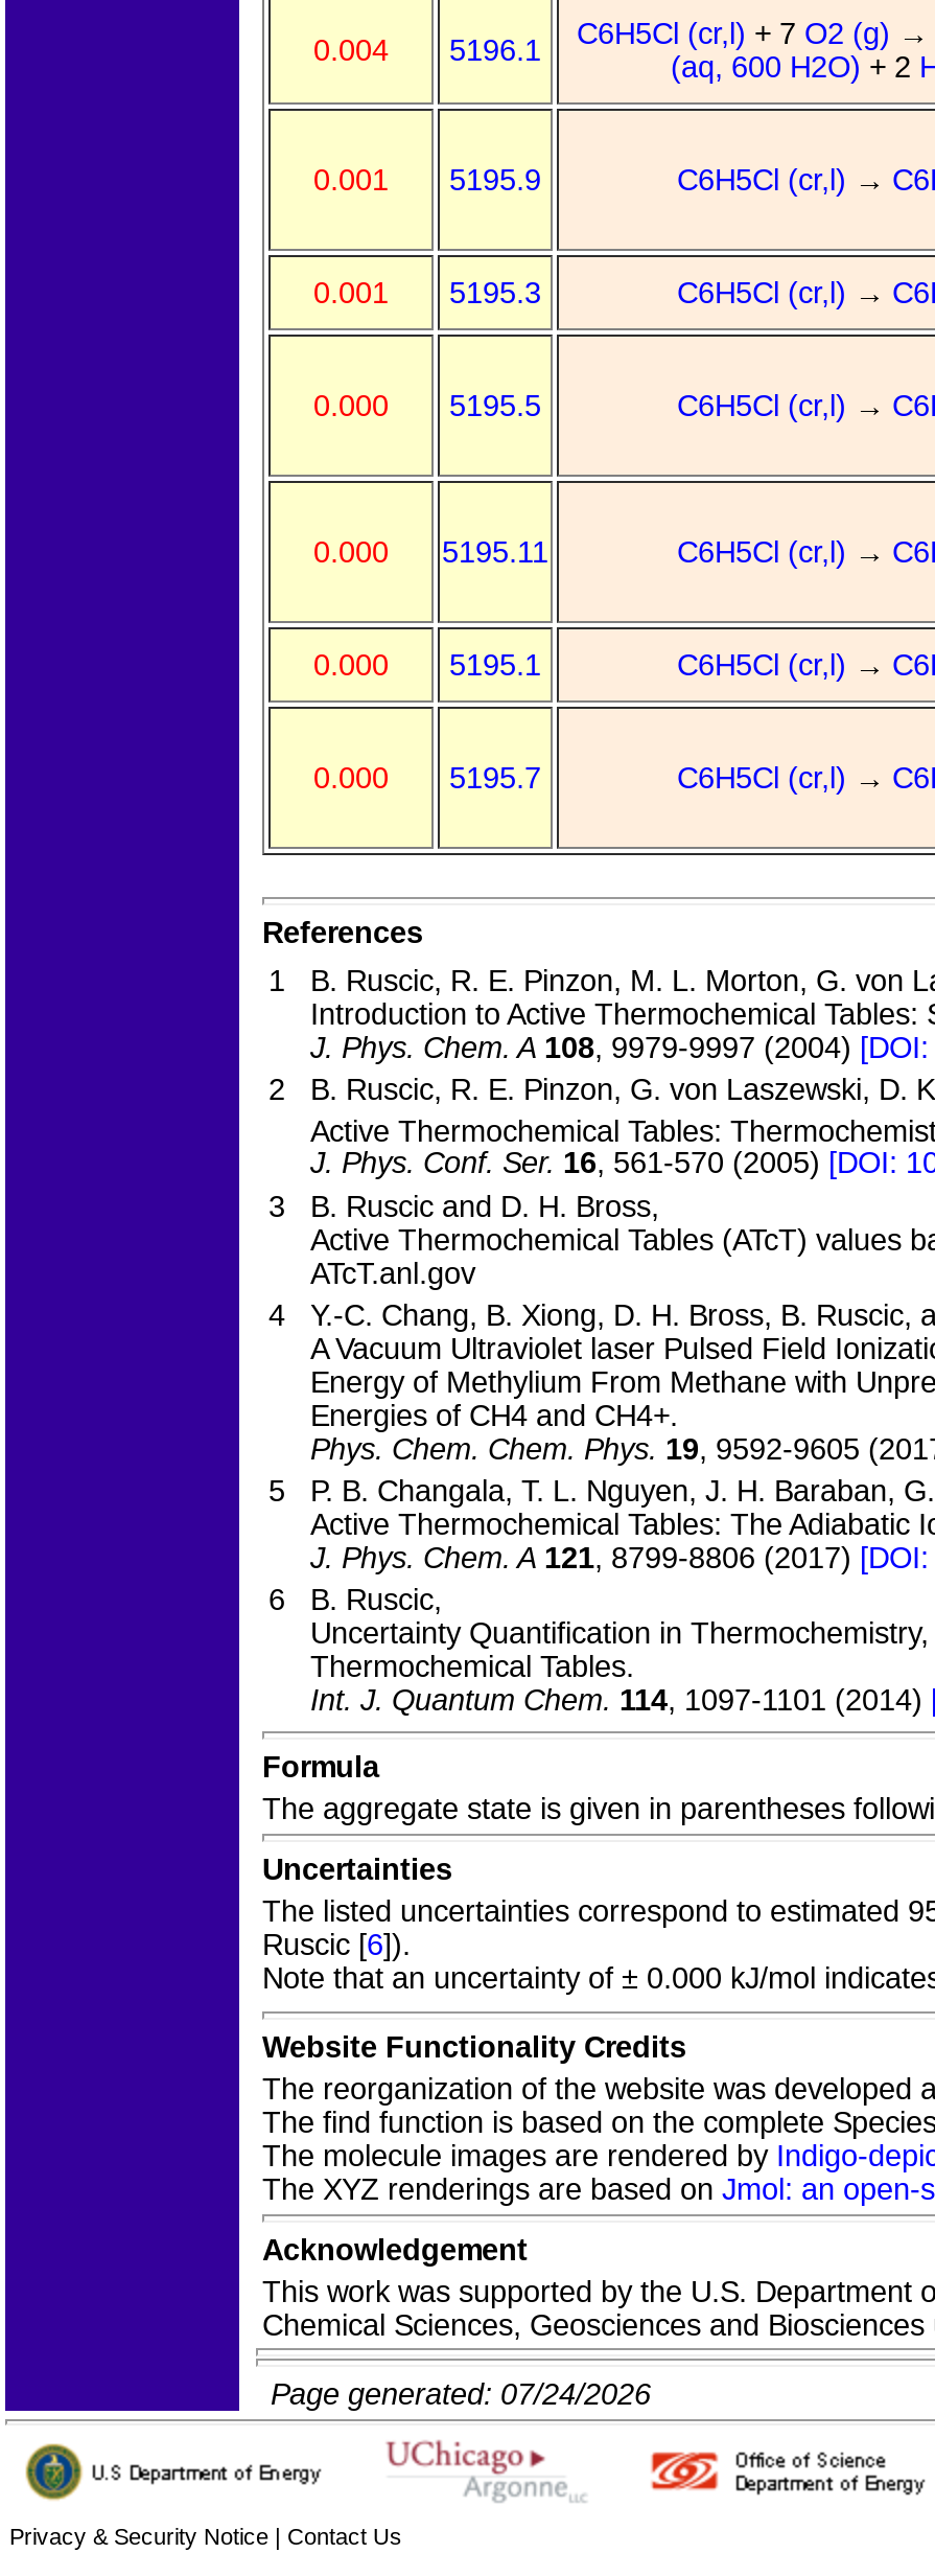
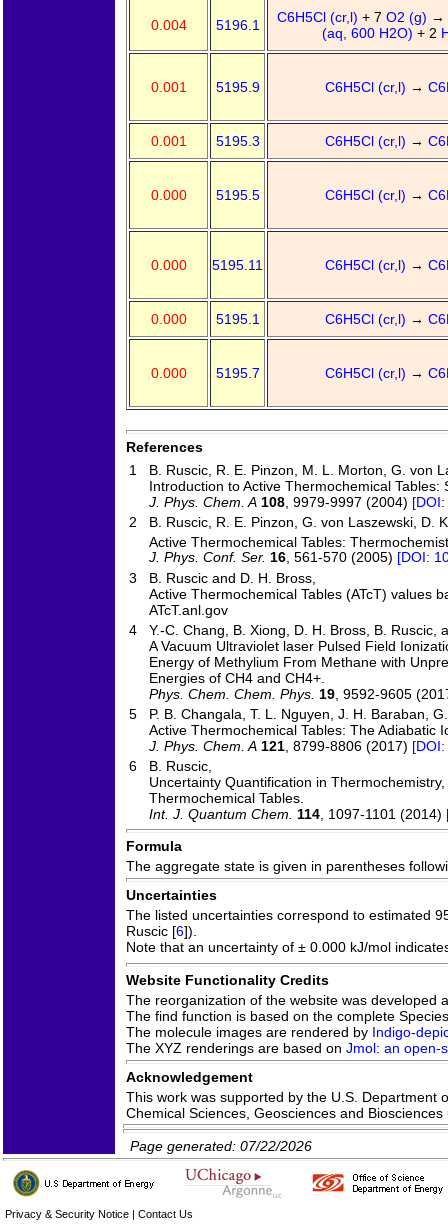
- Page generated: 07/24/2026
+ Page generated: 07/22/2026
